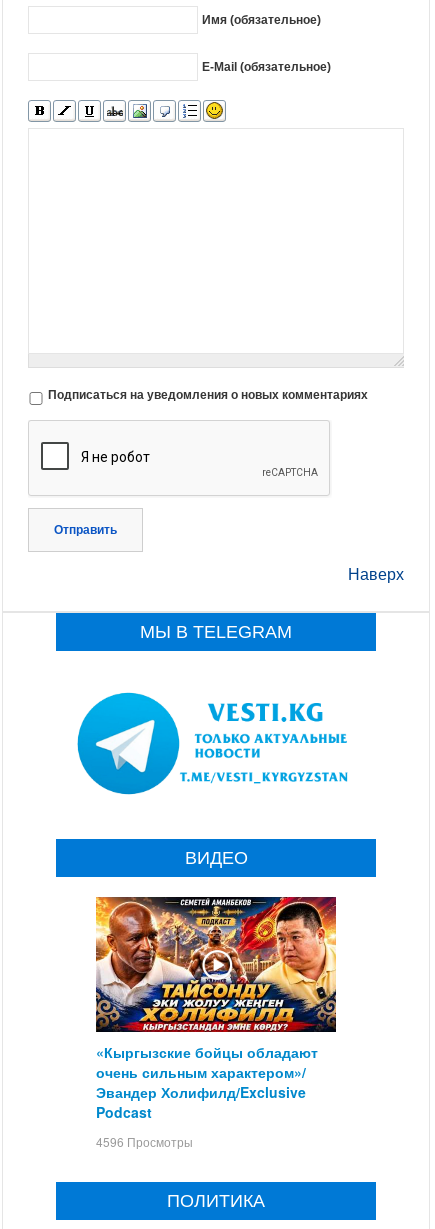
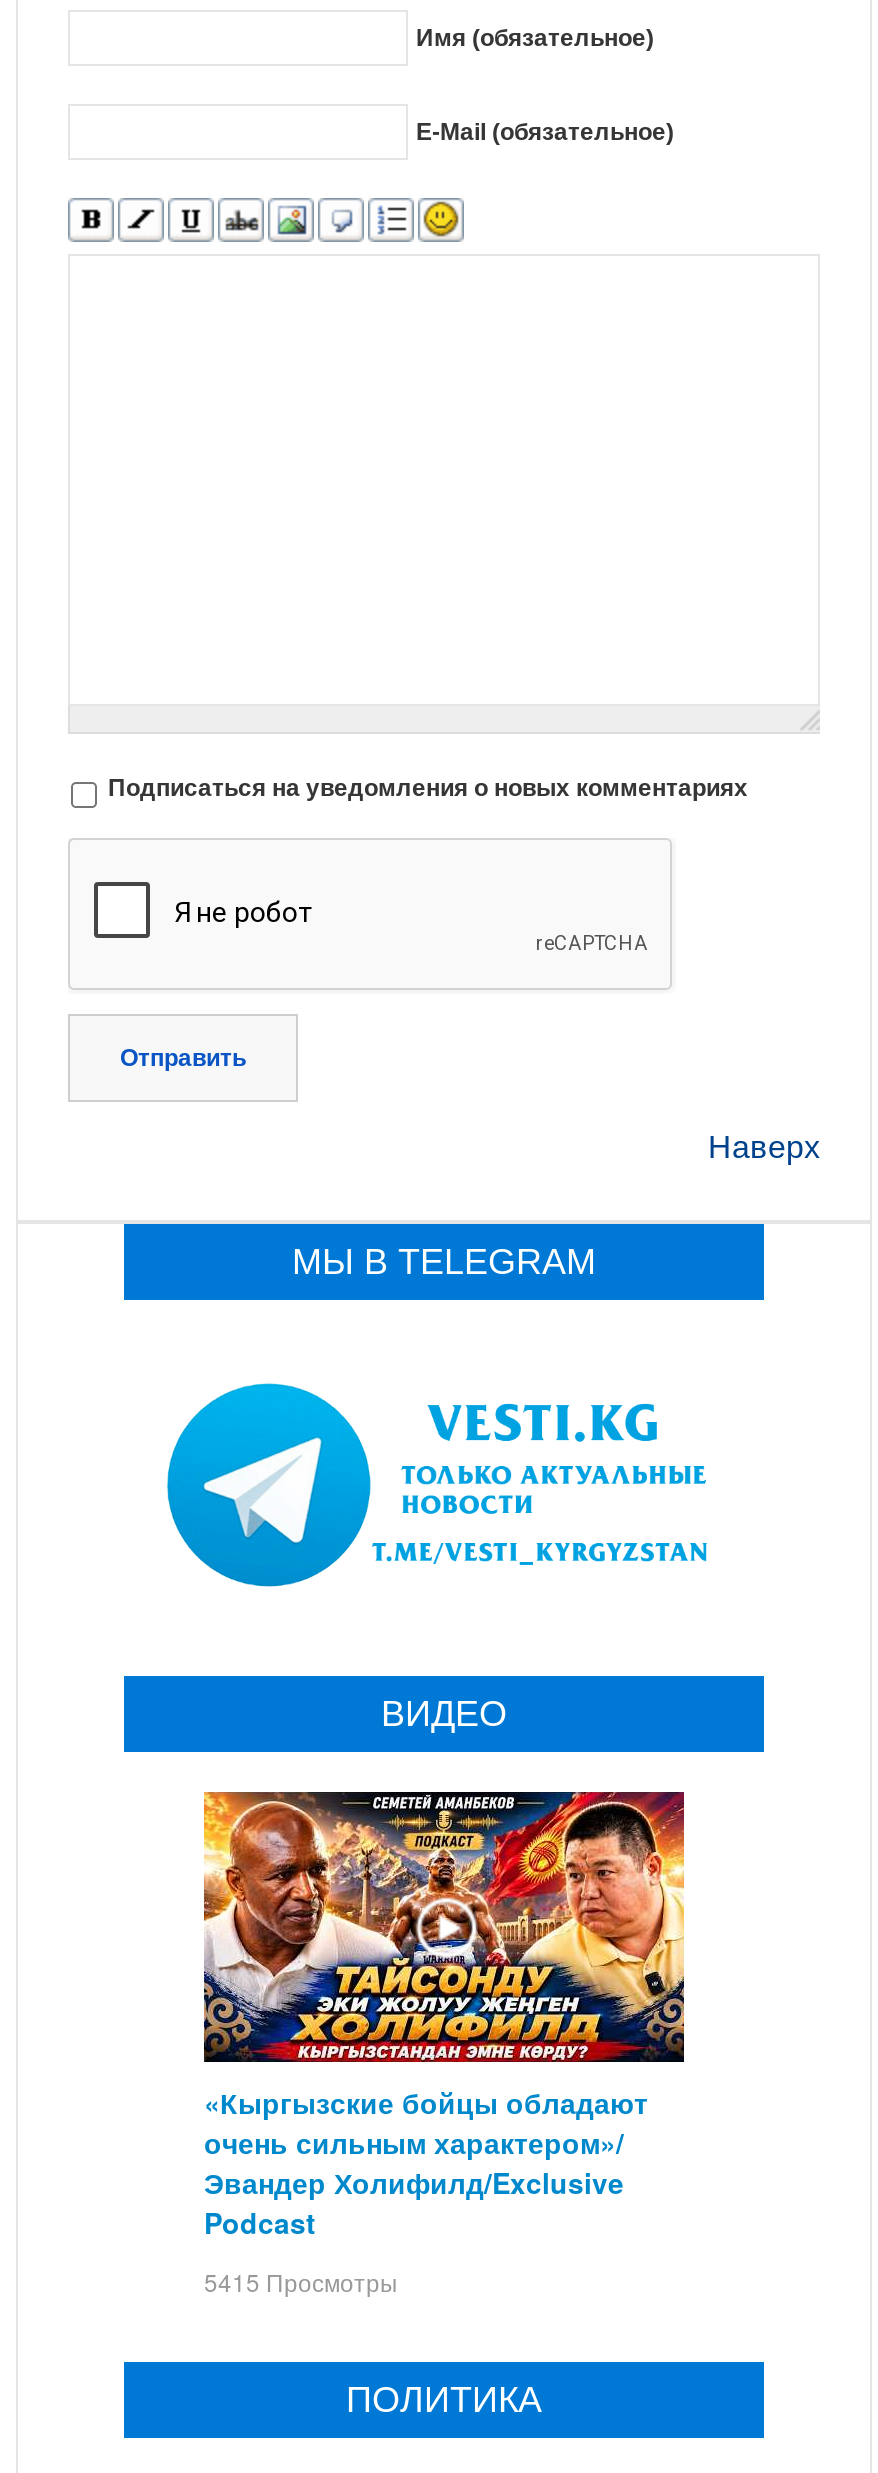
- 4596 Просмотры
+ 5415 Просмотры
